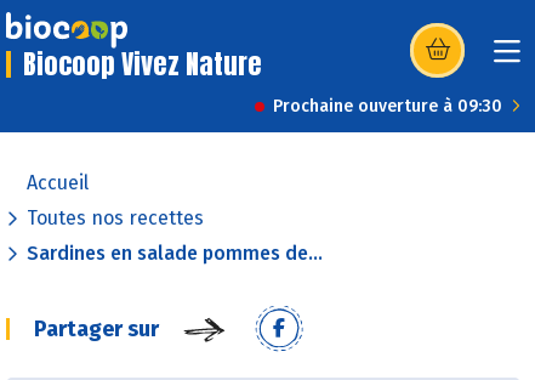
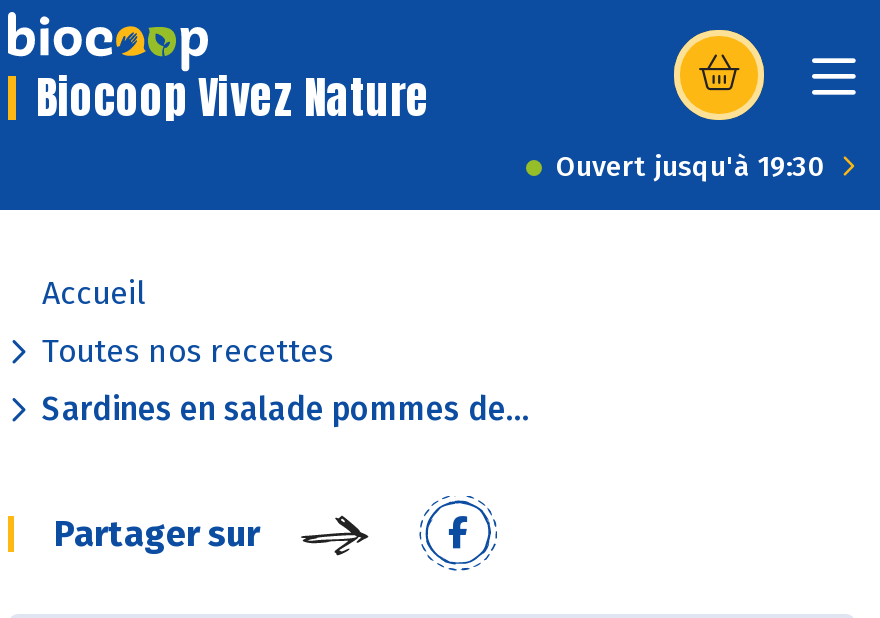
- Prochaine ouverture à 09:30
+ Ouvert jusqu'à 19:30
